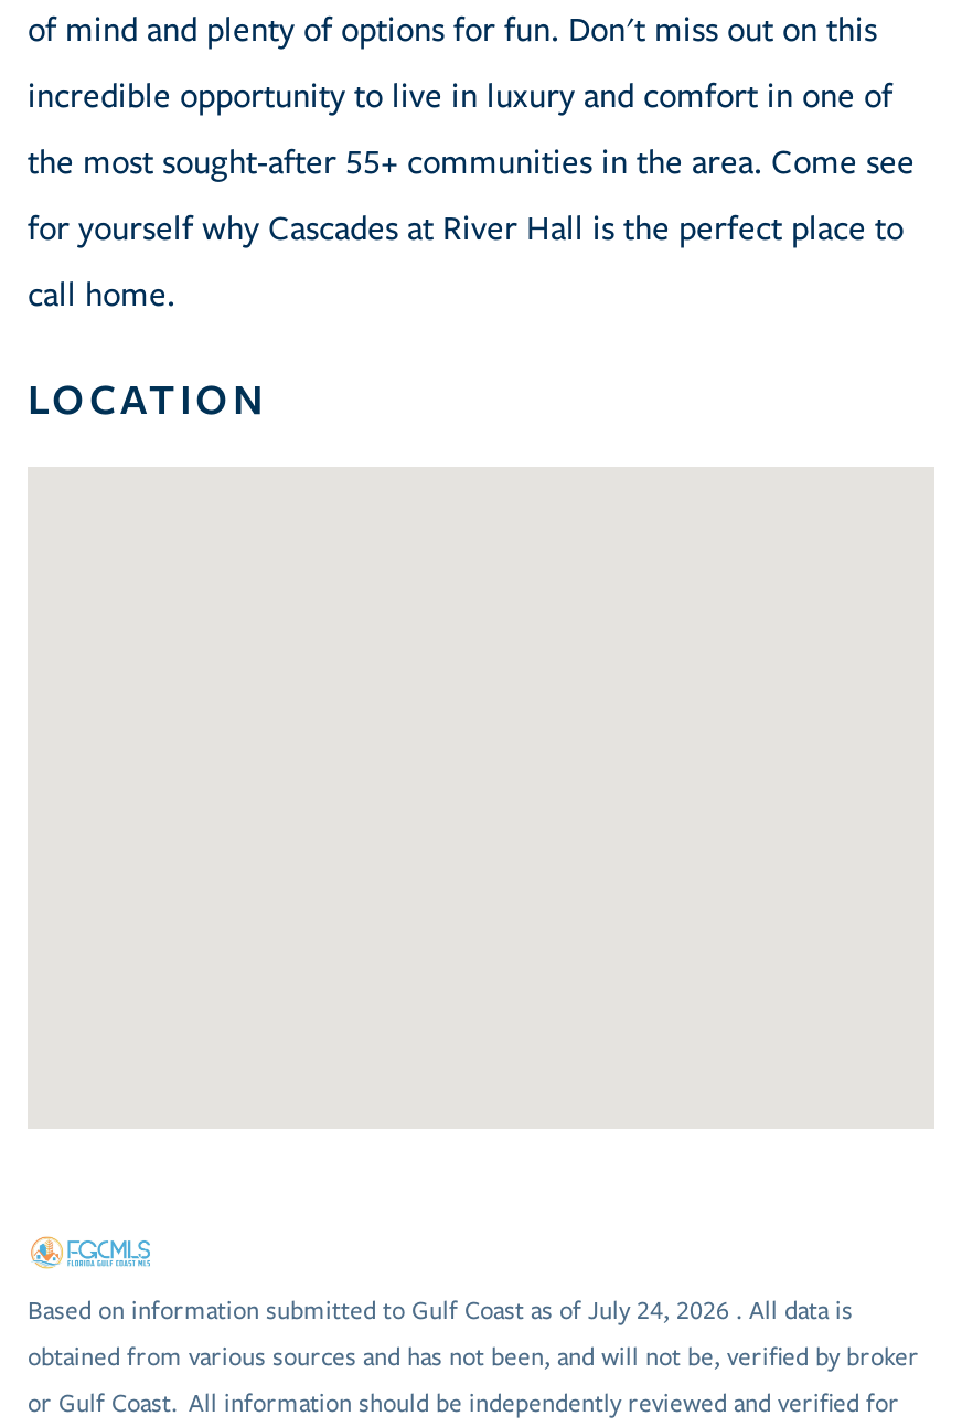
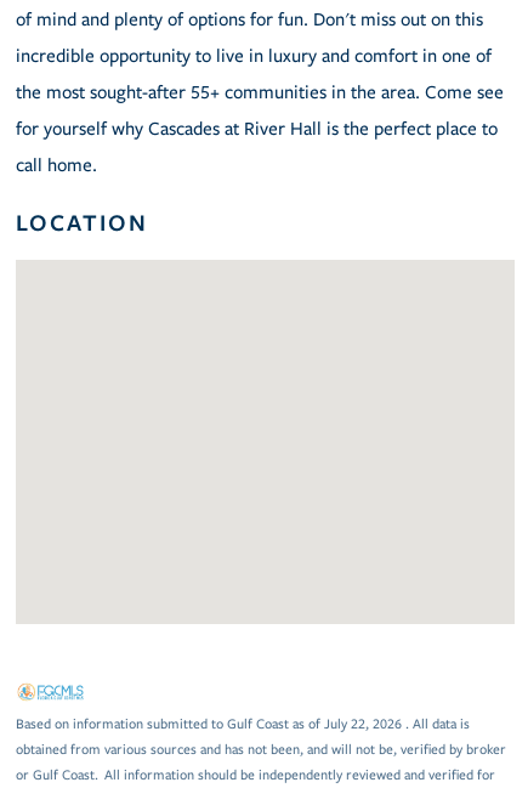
- Based on information submitted to Gulf Coast as of July 24, 2026 . All data is
+ Based on information submitted to Gulf Coast as of July 22, 2026 . All data is
